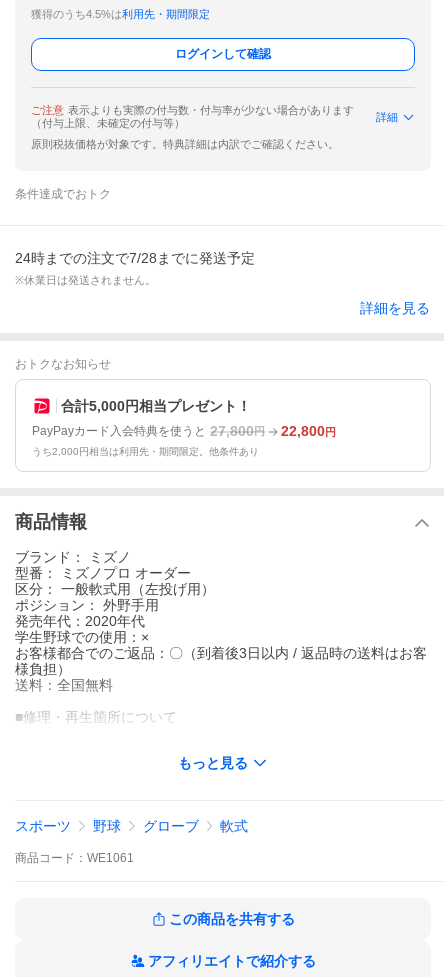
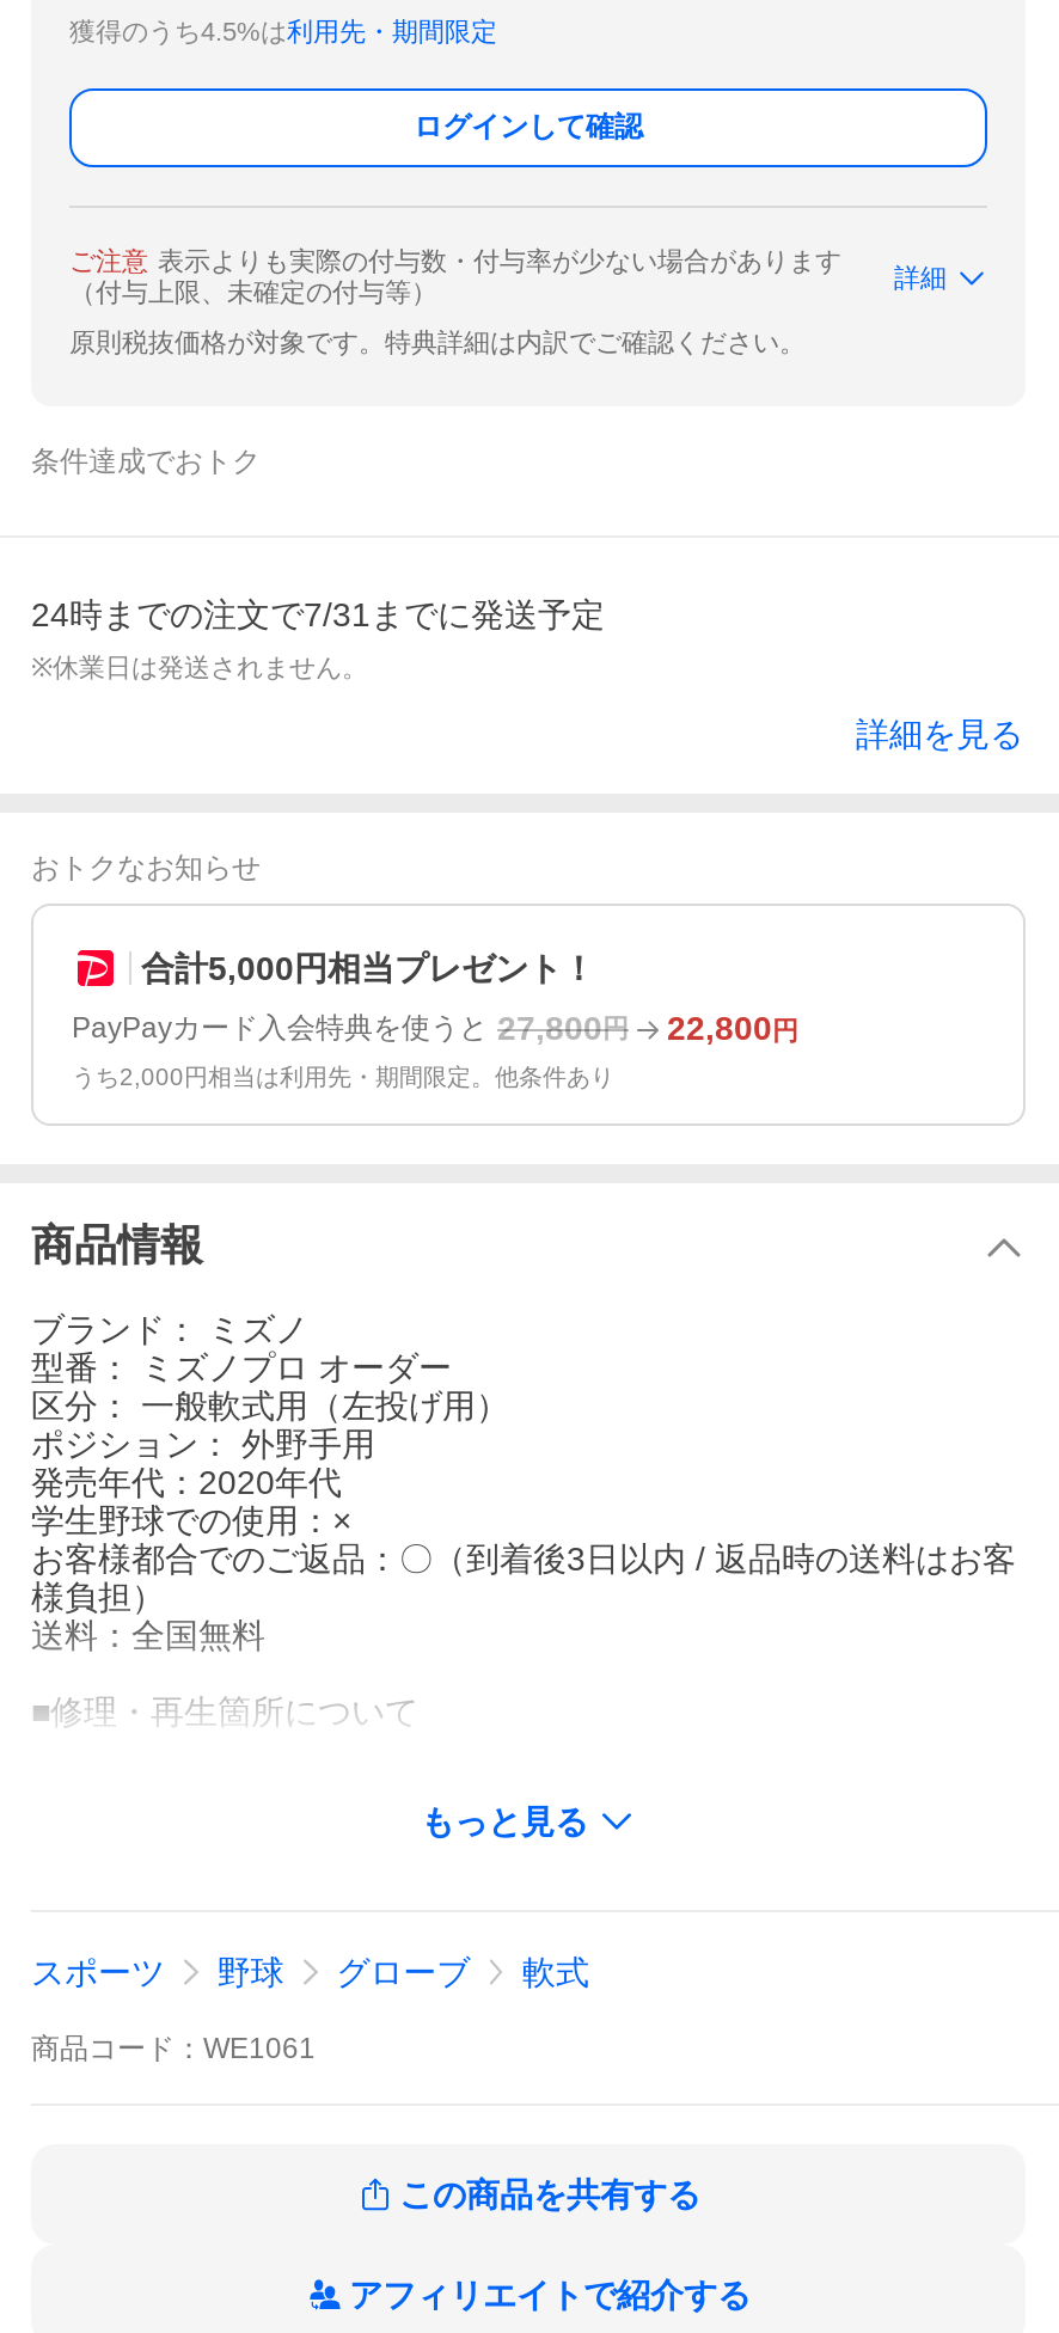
- 24時までの注文で7/28までに発送予定
+ 24時までの注文で7/31までに発送予定
